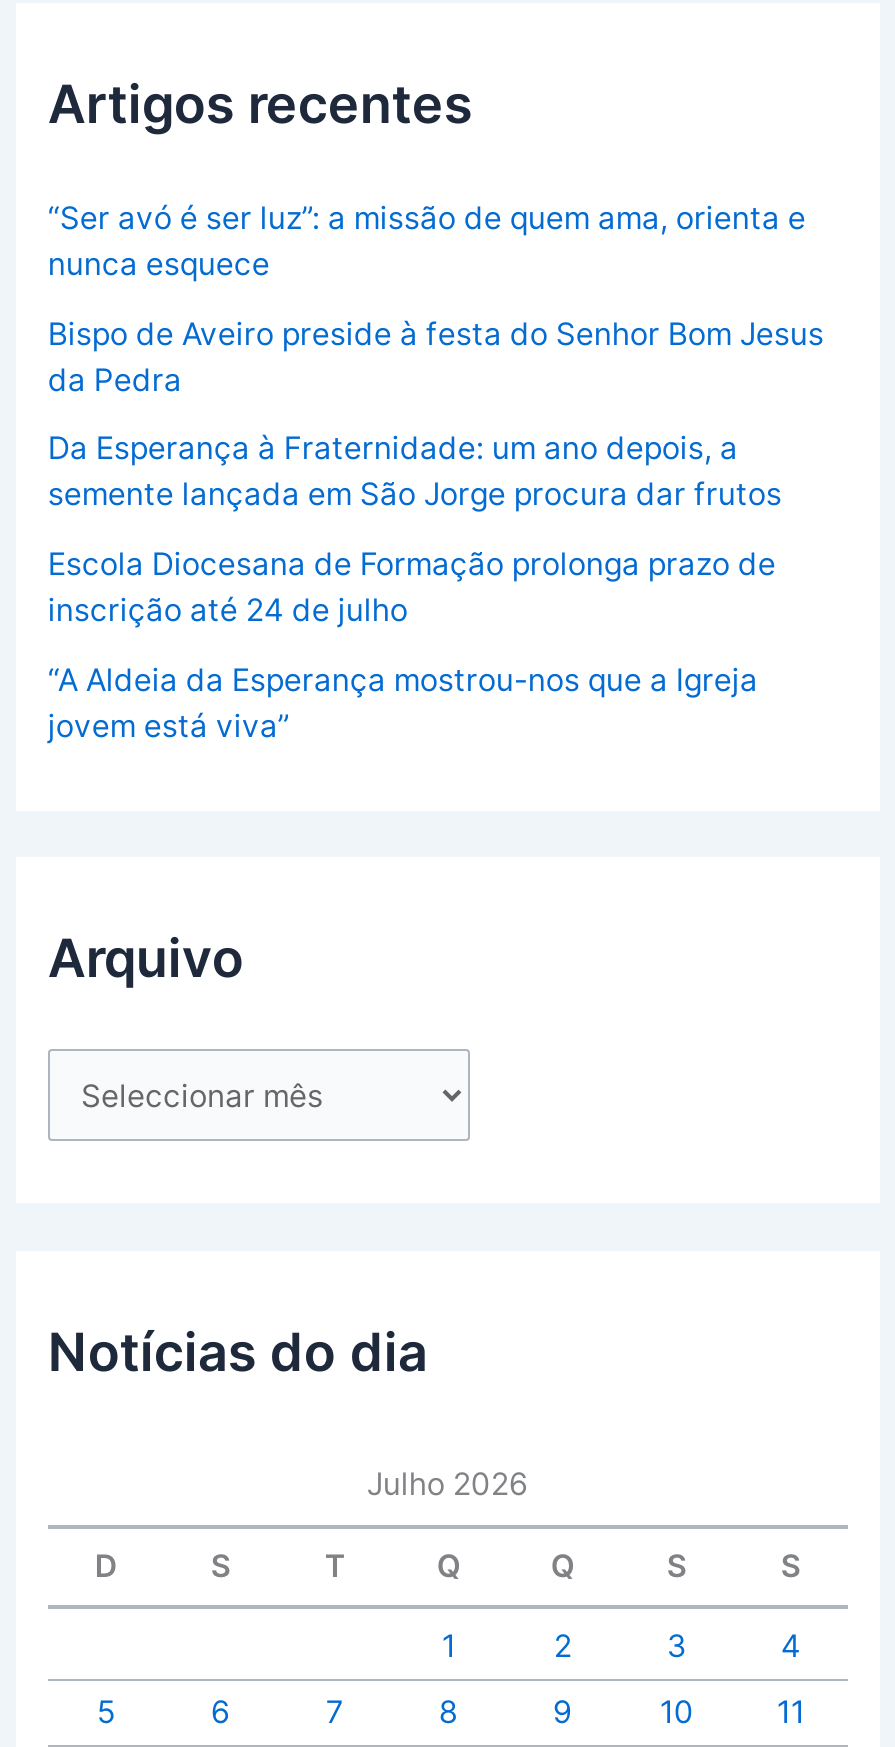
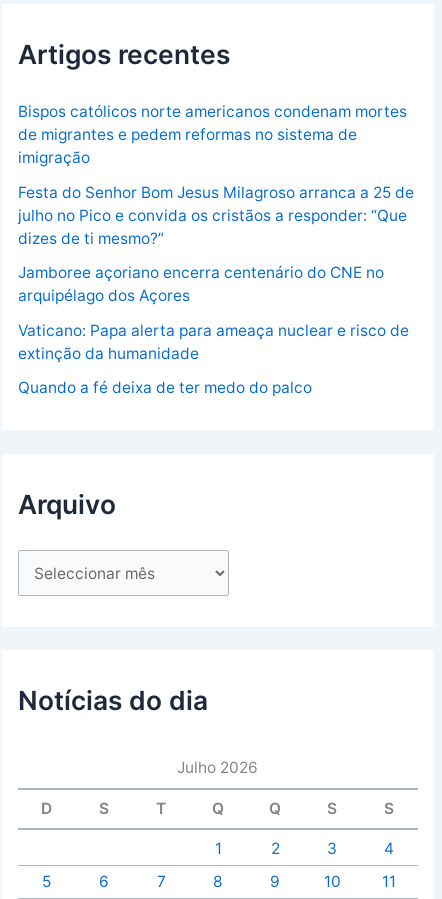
- “Ser avó é ser luz”: a missão de quem ama, orienta e
- nunca esquece
+ Bispos católicos norte americanos condenam mortes
+ de migrantes e pedem reformas no sistema de
+ imigração

- Bispo de Aveiro preside à festa do Senhor Bom Jesus
- da Pedra
+ Festa do Senhor Bom Jesus Milagroso arranca a 25 de
+ julho no Pico e convida os cristãos a responder: “Que
+ dizes de ti mesmo?”

- Da Esperança à Fraternidade: um ano depois, a
- semente lançada em São Jorge procura dar frutos
+ Jamboree açoriano encerra centenário do CNE no
+ arquipélago dos Açores

- Escola Diocesana de Formação prolonga prazo de
- inscrição até 24 de julho
+ Vaticano: Papa alerta para ameaça nuclear e risco de
+ extinção da humanidade

- “A Aldeia da Esperança mostrou-nos que a Igreja
- jovem está viva”
+ Quando a fé deixa de ter medo do palco
